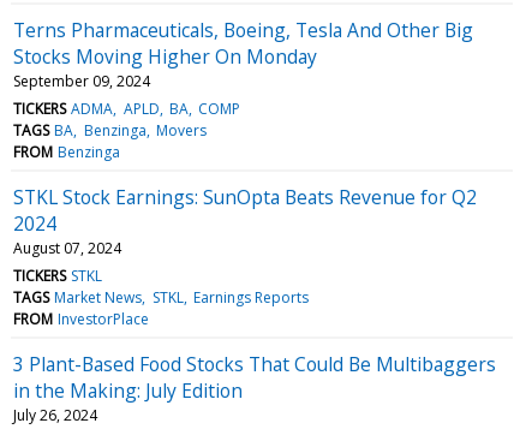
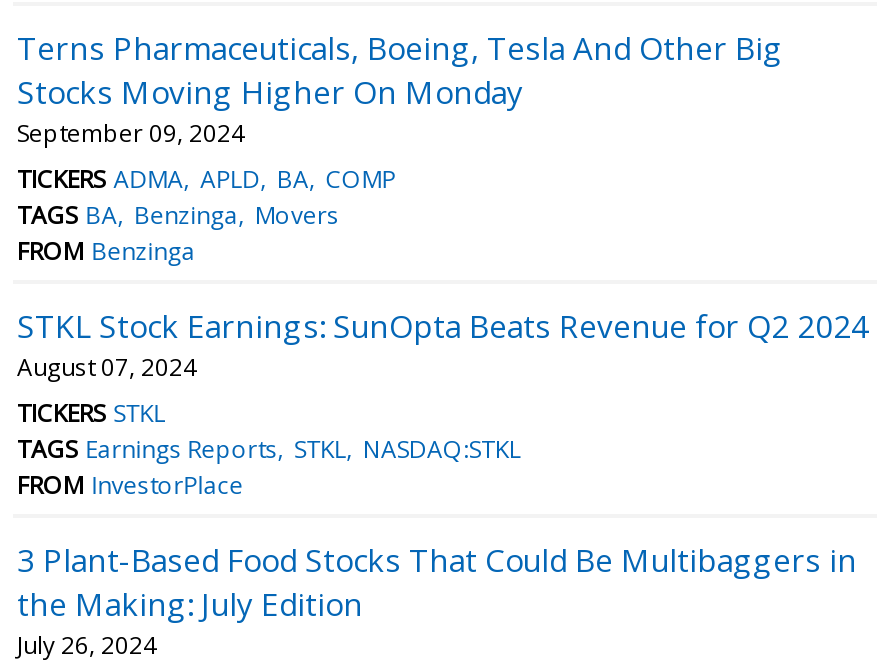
- TAGS Market News STKL Earnings Reports
+ TAGS Earnings Reports STKL NASDAQ:STKL
